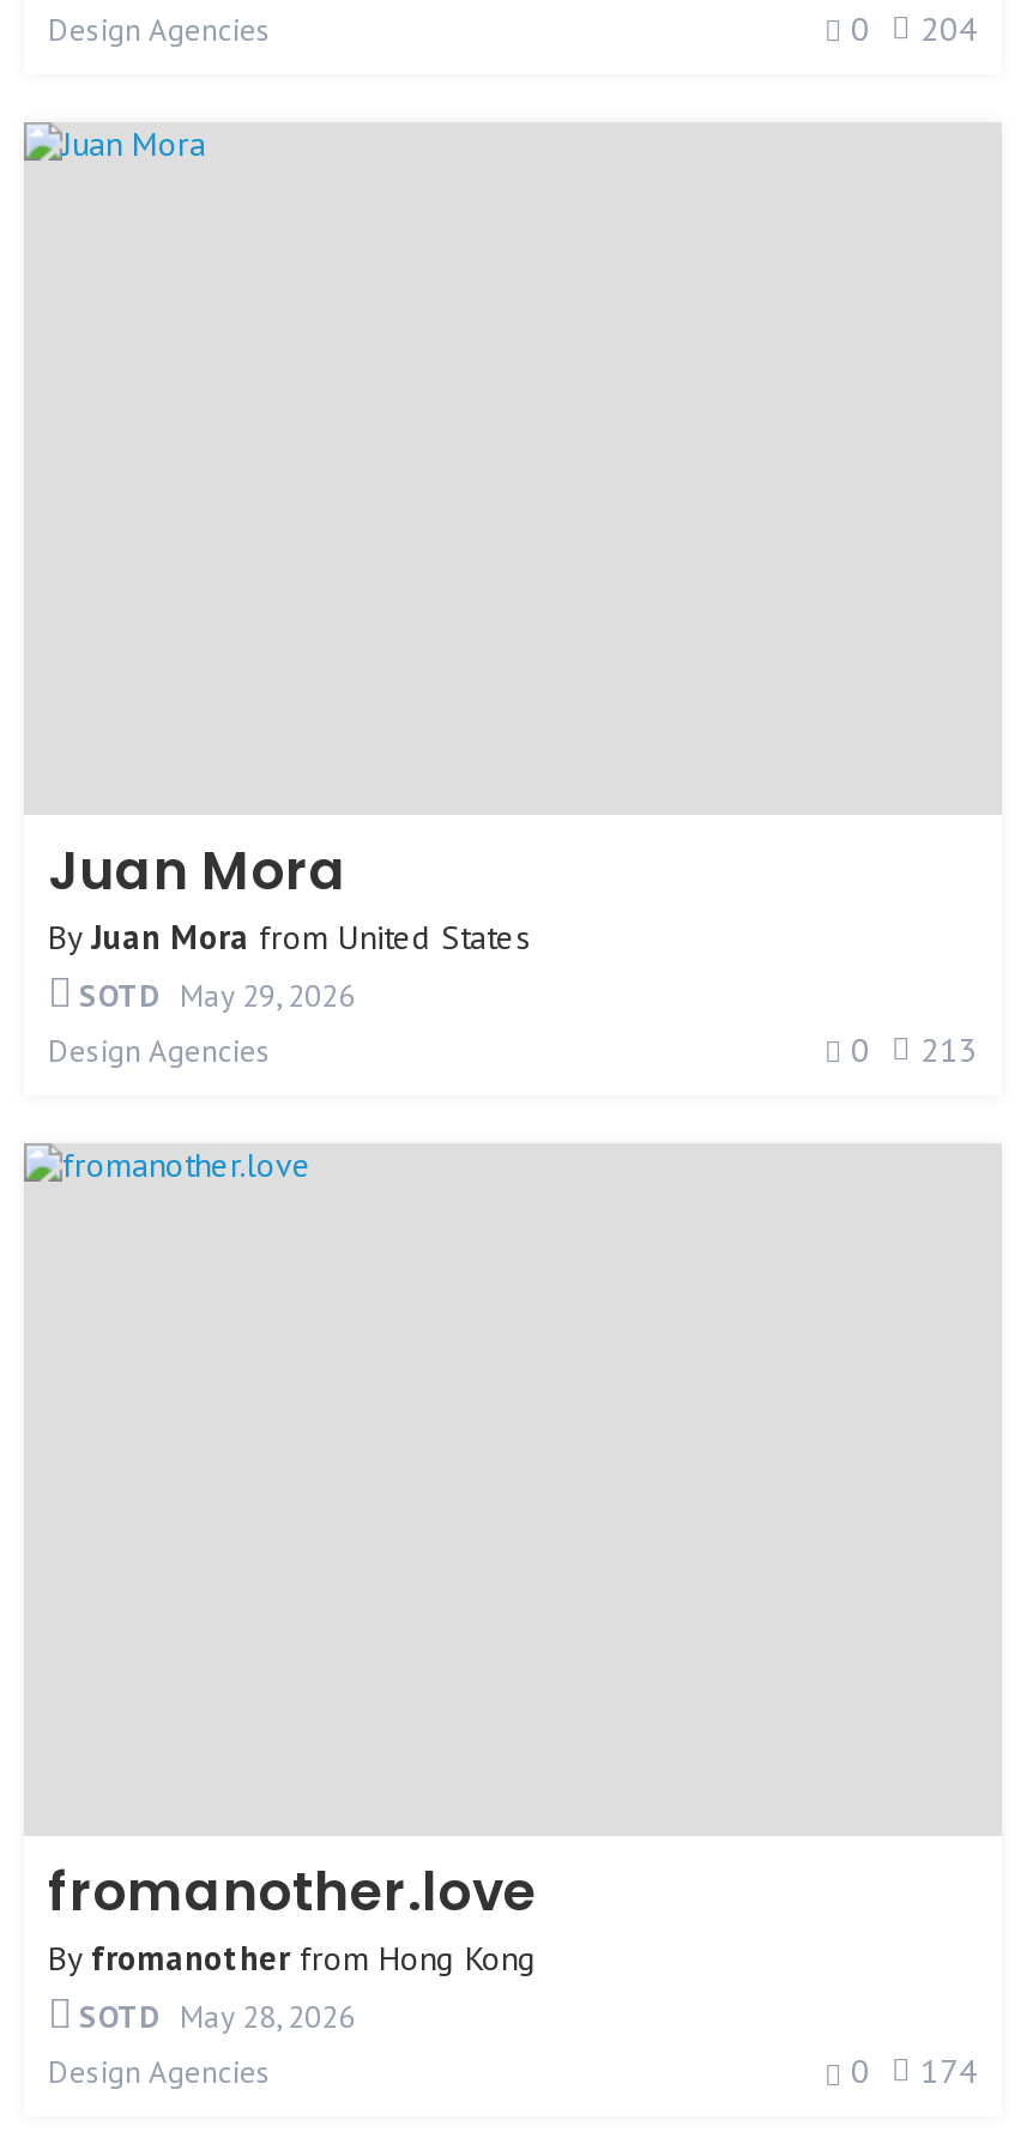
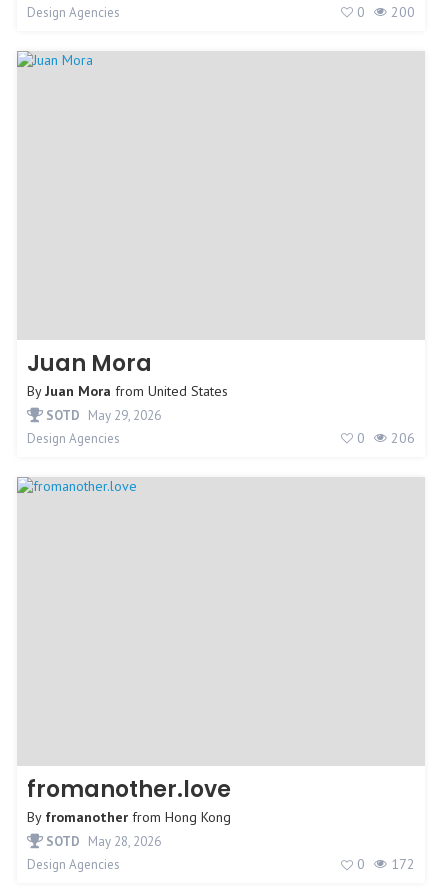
- 0 204
+ 0 200

- 0 213
+ 0 206

- 0 174
+ 0 172
